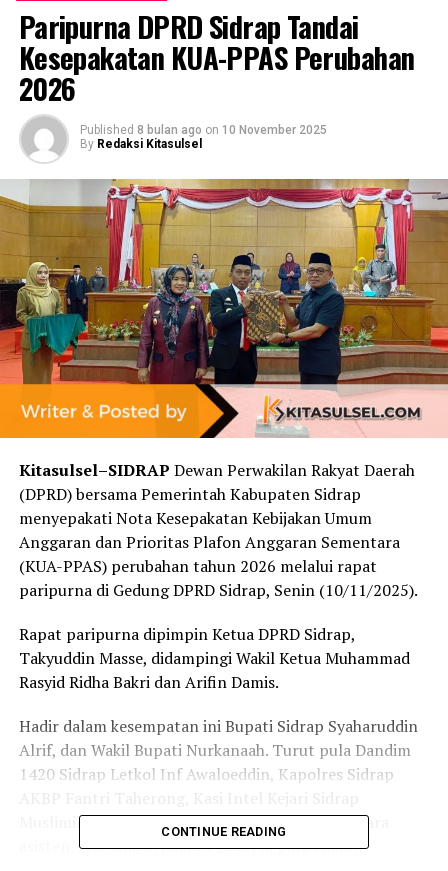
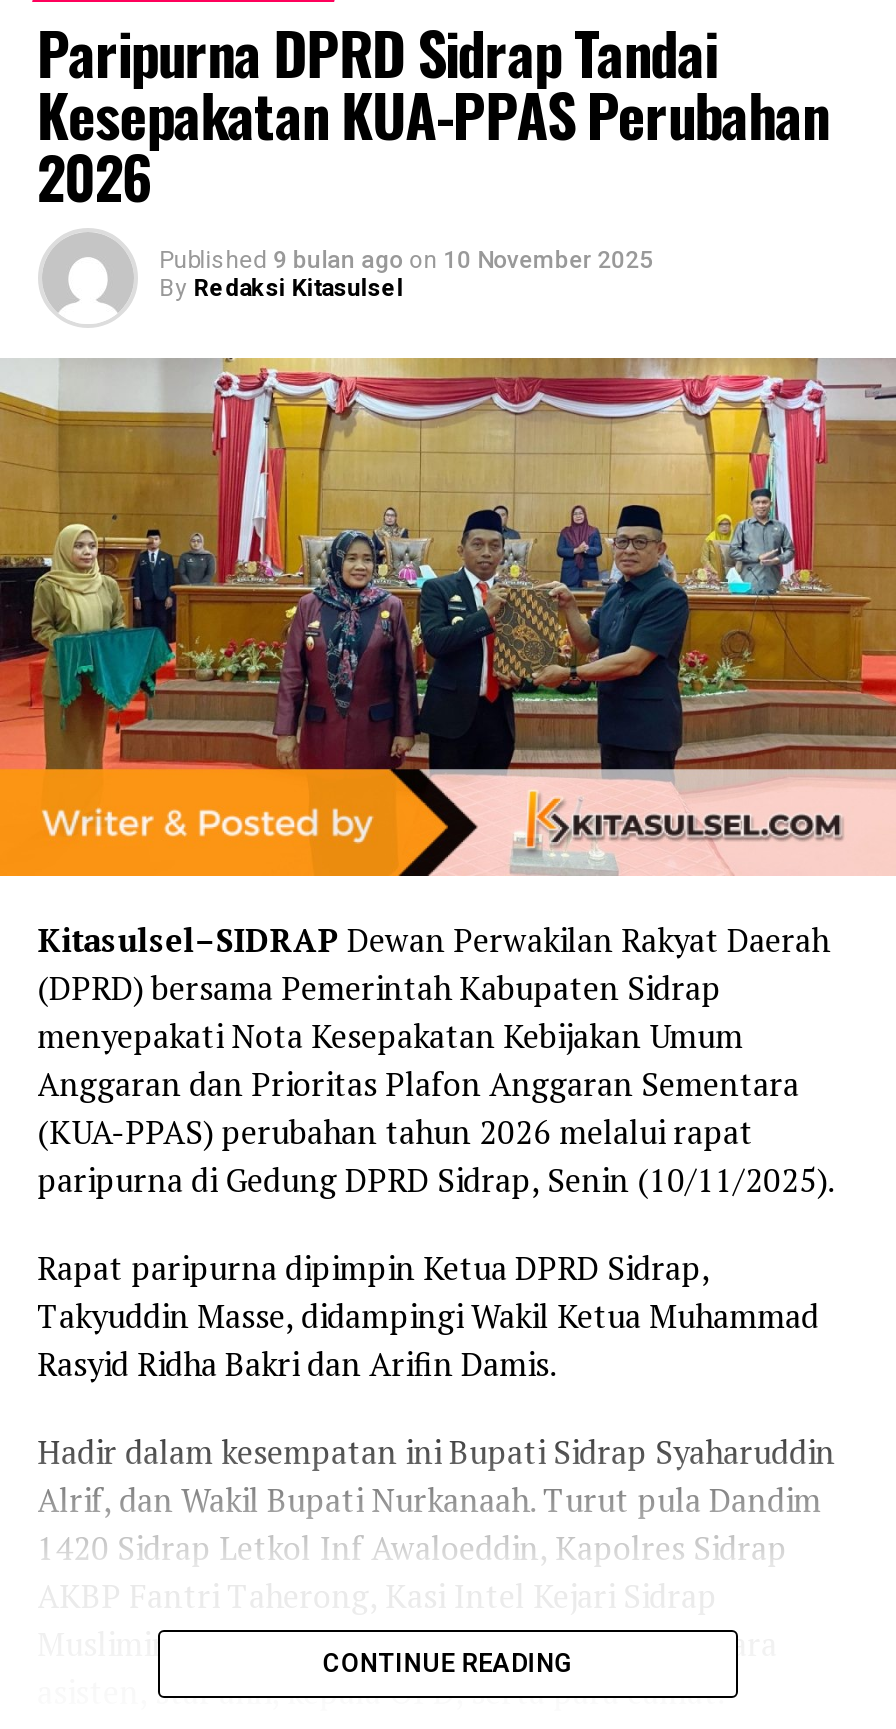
- Published 8 bulan ago on 10 November 2025
+ Published 9 bulan ago on 10 November 2025
